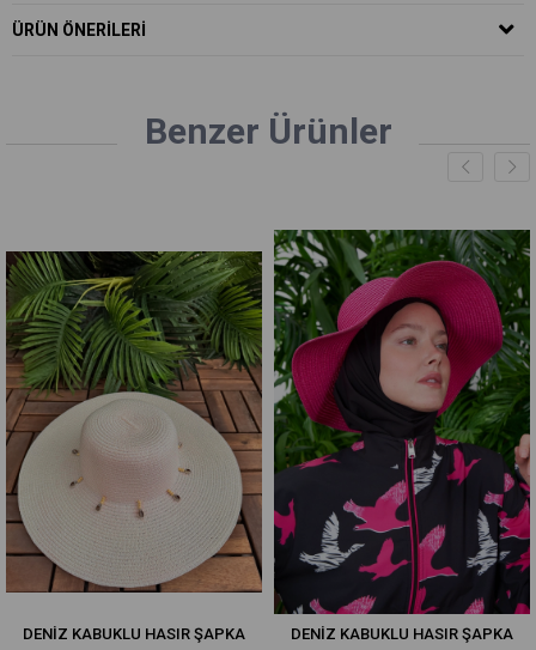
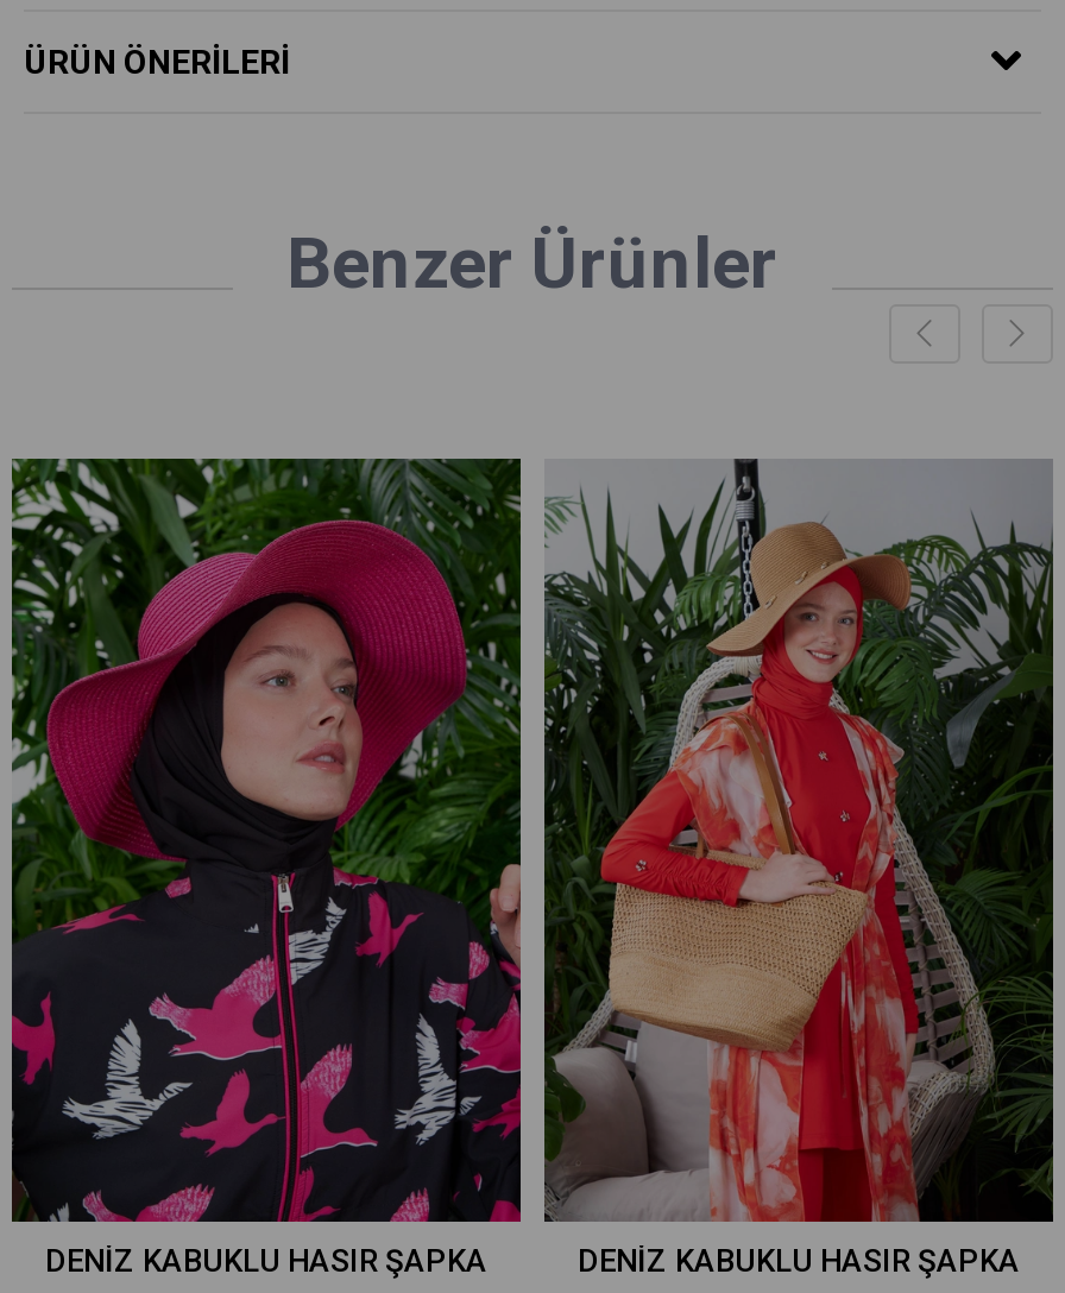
- [image]
+ [image]

- [image]
+ [image]
